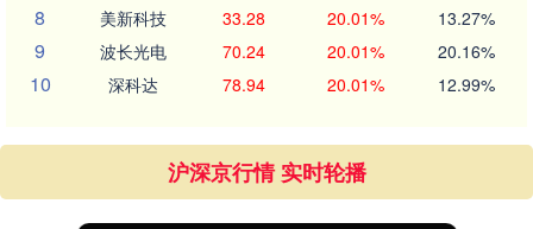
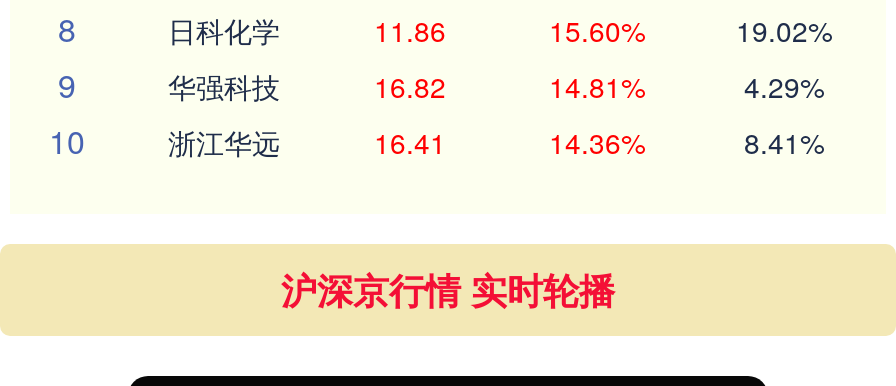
- 美新科技
- 33.28
- 20.01%
- 13.27%
+ 日科化学
+ 11.86
+ 15.60%
+ 19.02%

- 波长光电
- 70.24
- 20.01%
- 20.16%
+ 华强科技
+ 16.82
+ 14.81%
+ 4.29%

- 深科达
- 78.94
- 20.01%
- 12.99%
+ 浙江华远
+ 16.41
+ 14.36%
+ 8.41%
